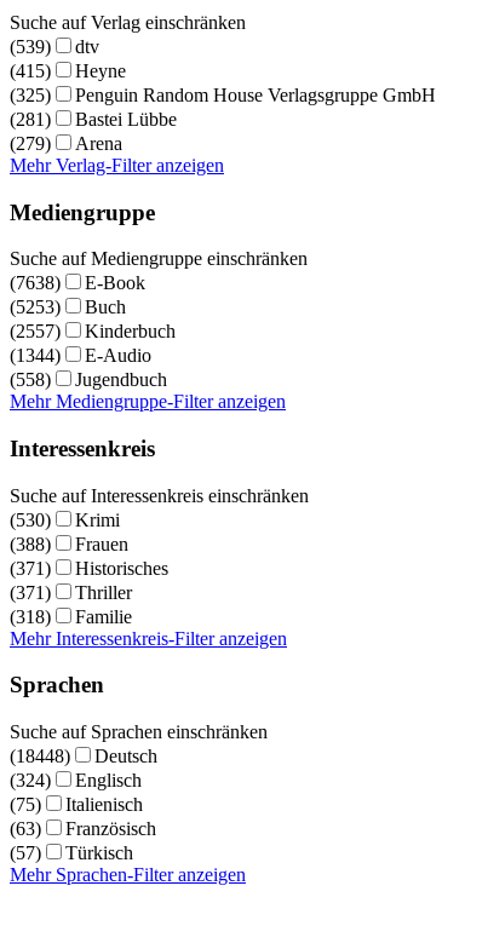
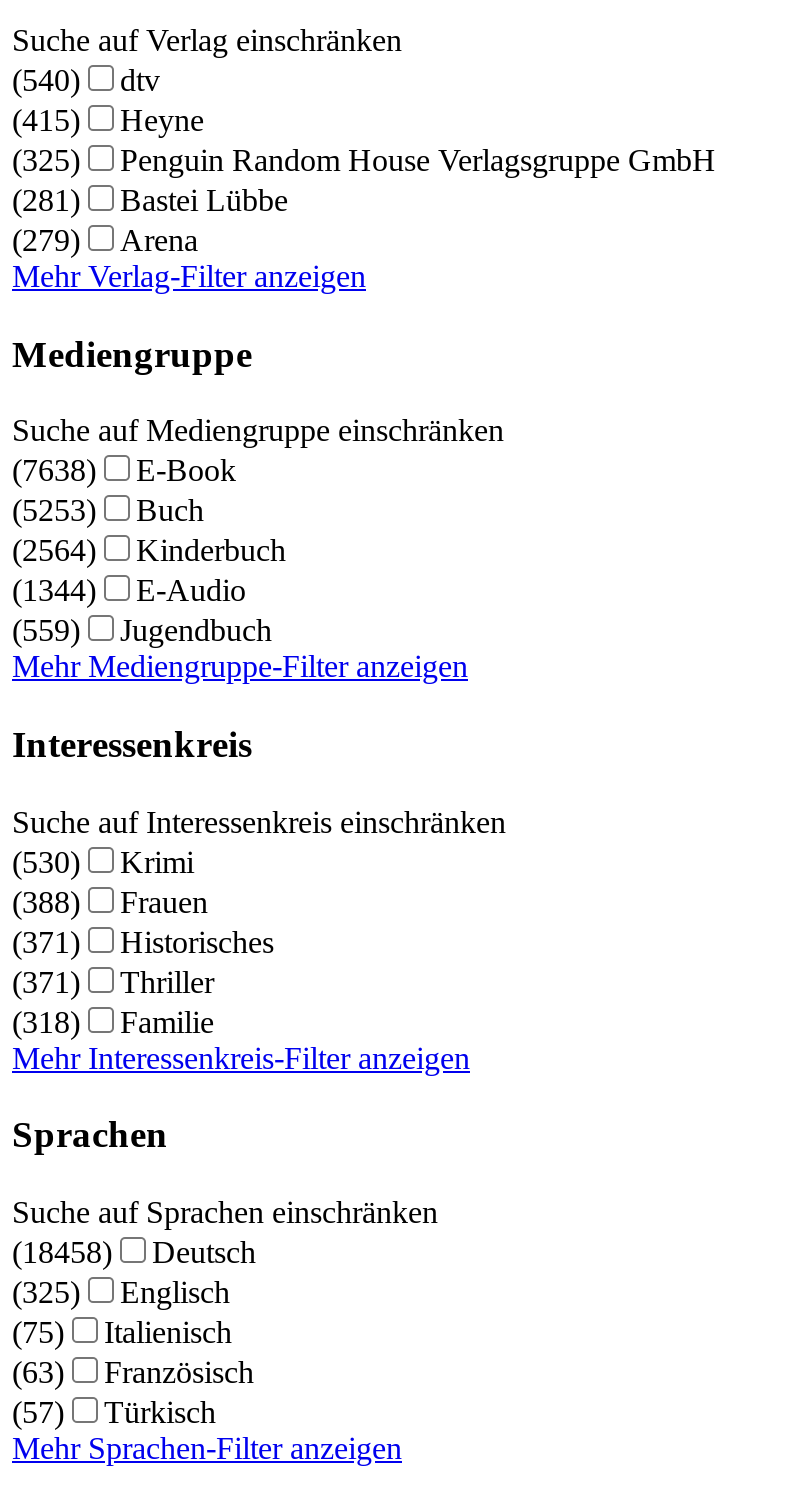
- (539) dtv
+ (540) dtv

- (2557) Kinderbuch
+ (2564) Kinderbuch

- (558) Jugendbuch
+ (559) Jugendbuch

- (18448) Deutsch
+ (18458) Deutsch

- (324) Englisch
+ (325) Englisch
